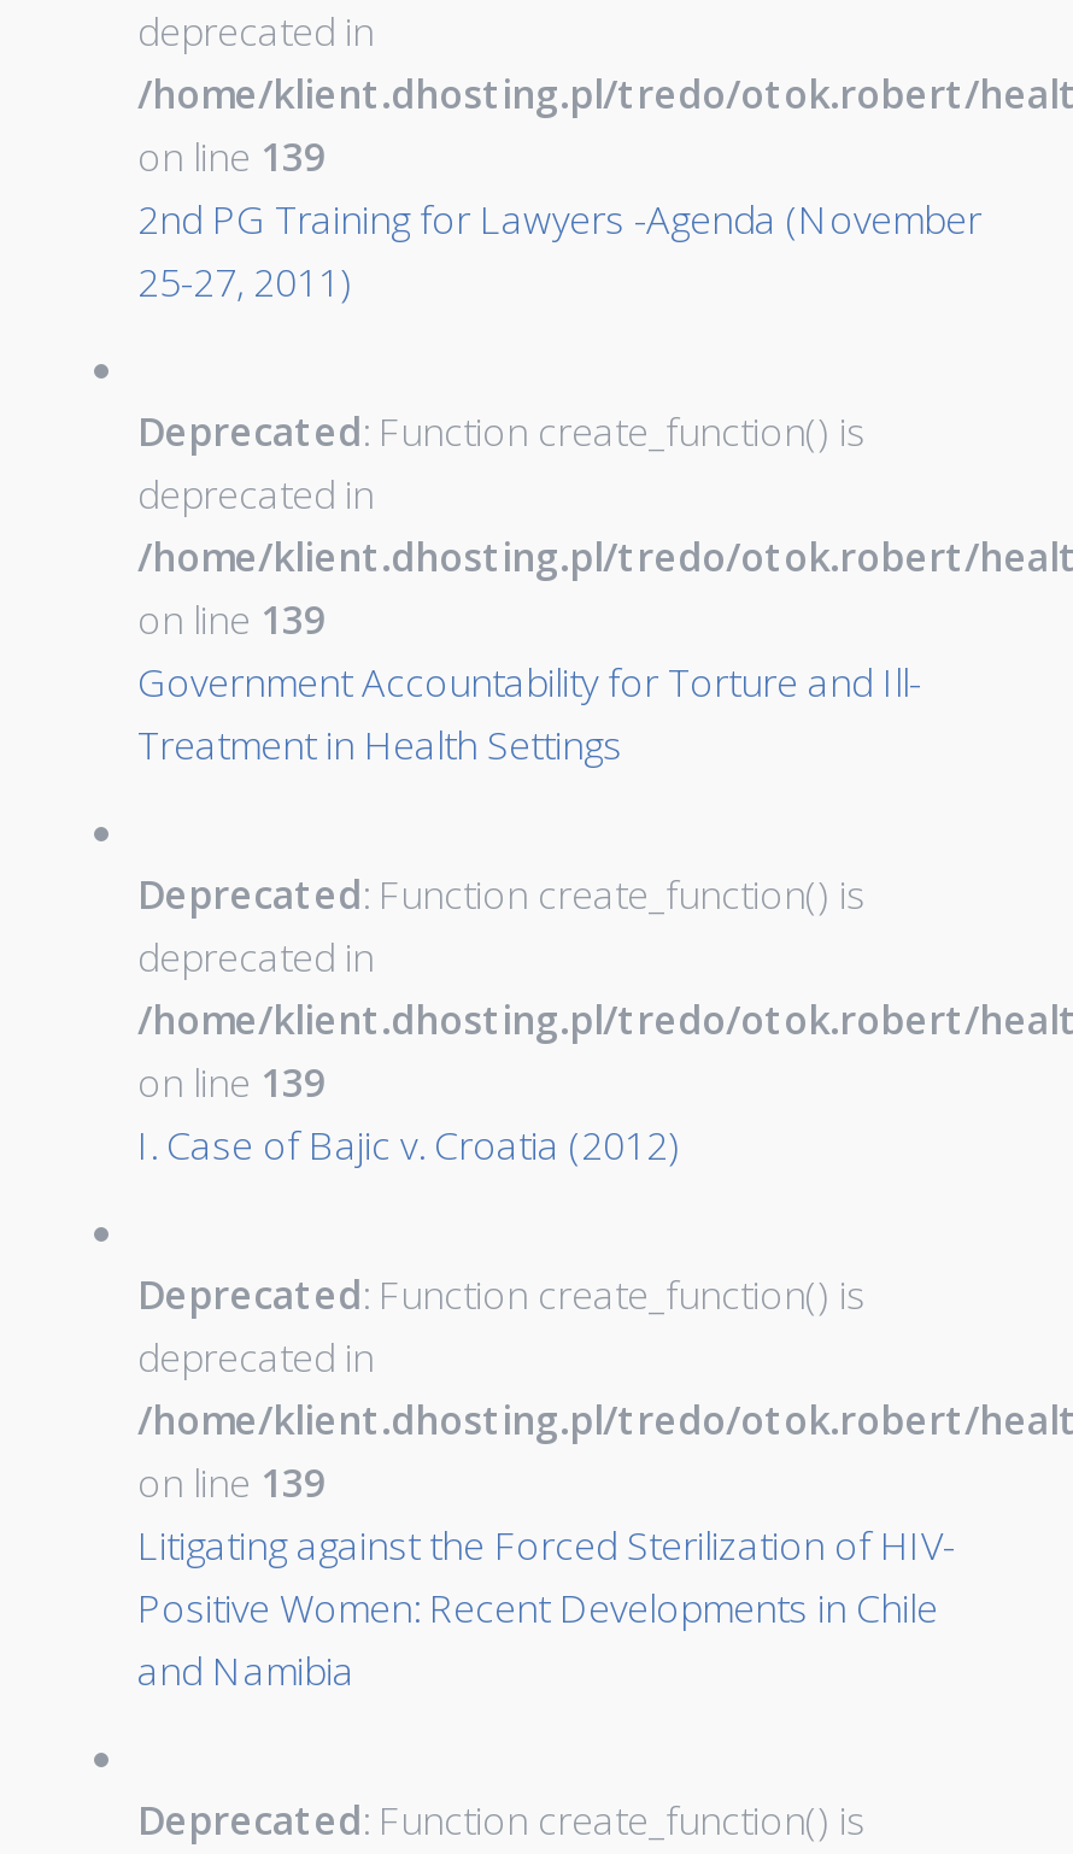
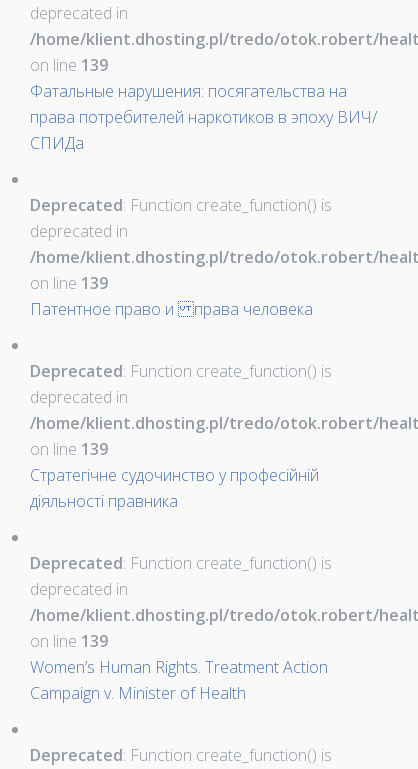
- 2nd PG Training for Lawyers -Agenda (November
- 25-27, 2011)
+ Фатальные нарушения: посягательства на
+ права потребителей наркотиков в эпоху ВИЧ/
+ СПИДа

moved down: Deprecated: Function create_function() is | deprecated in | on line 139

- Government Accountability for Torture and Ill-
- Treatment in Health Settings
+ Патентное право и права человека

- I. Case of Bajic v. Croatia (2012)
+ Стратегічне судочинство у професійній
+ діяльності правника

moved down: Deprecated: Function create_function() is | deprecated in | on line 139

- Litigating against the Forced Sterilization of HIV-
- Positive Women: Recent Developments in Chile
- and Namibia
+ Women’s Human Rights. Treatment Action
+ Campaign v. Minister of Health
